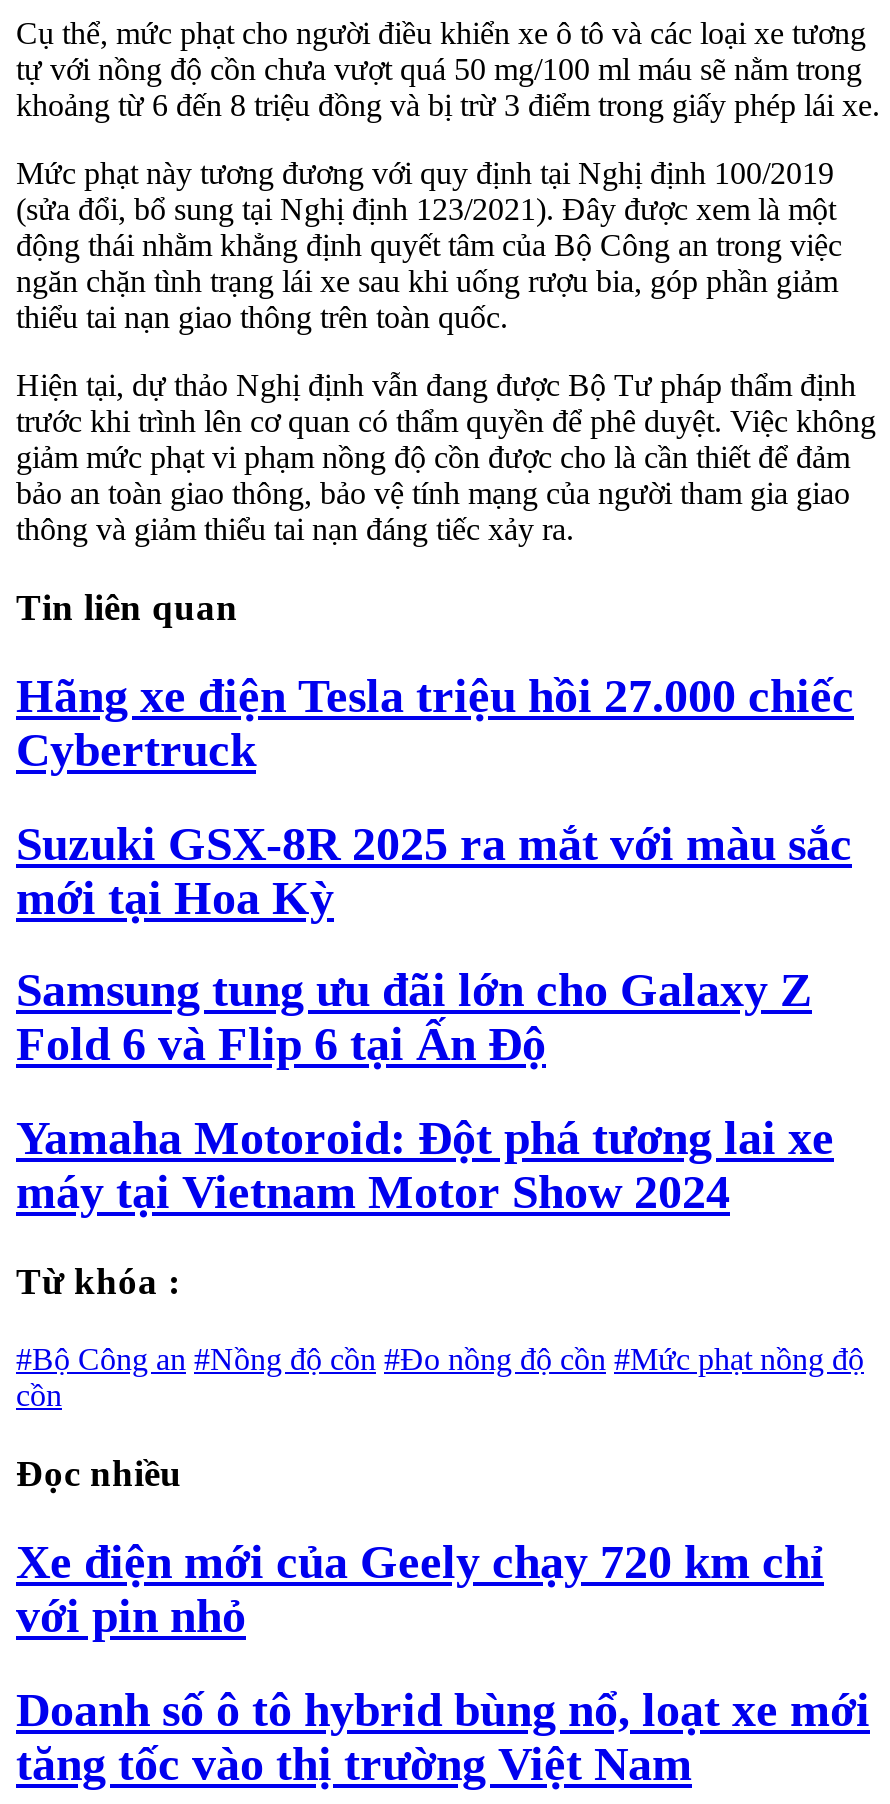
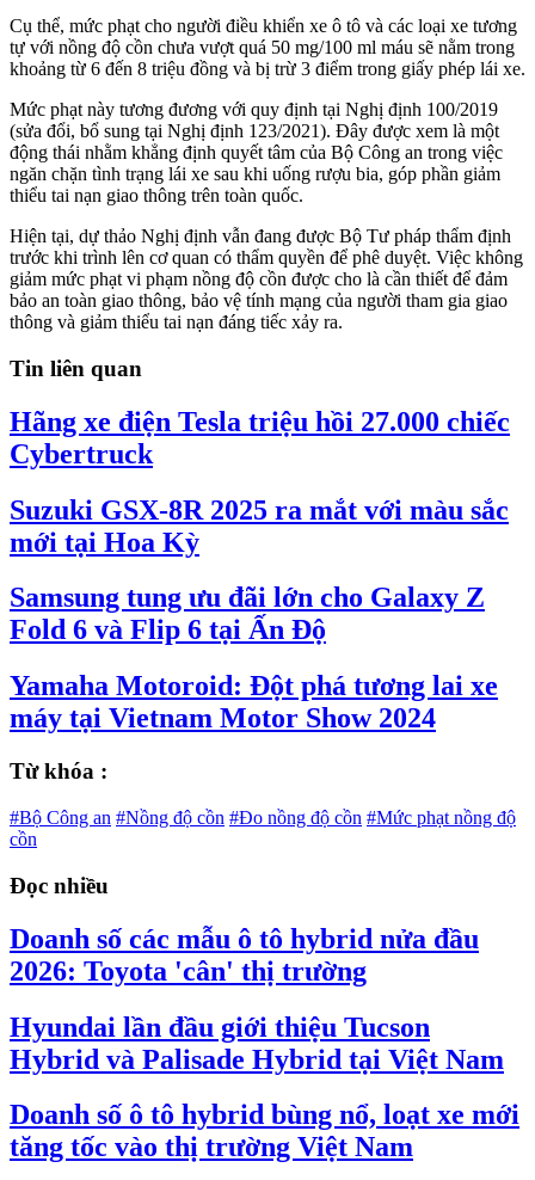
- Xe điện mới của Geely chạy 720 km chỉ
- với pin nhỏ
+ Doanh số các mẫu ô tô hybrid nửa đầu
+ 2026: Toyota 'cân' thị trường
+ Hyundai lần đầu giới thiệu Tucson
+ Hybrid và Palisade Hybrid tại Việt Nam
